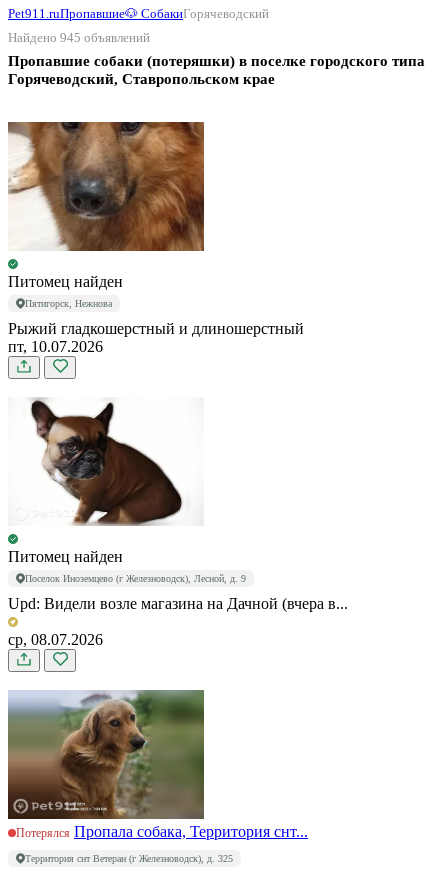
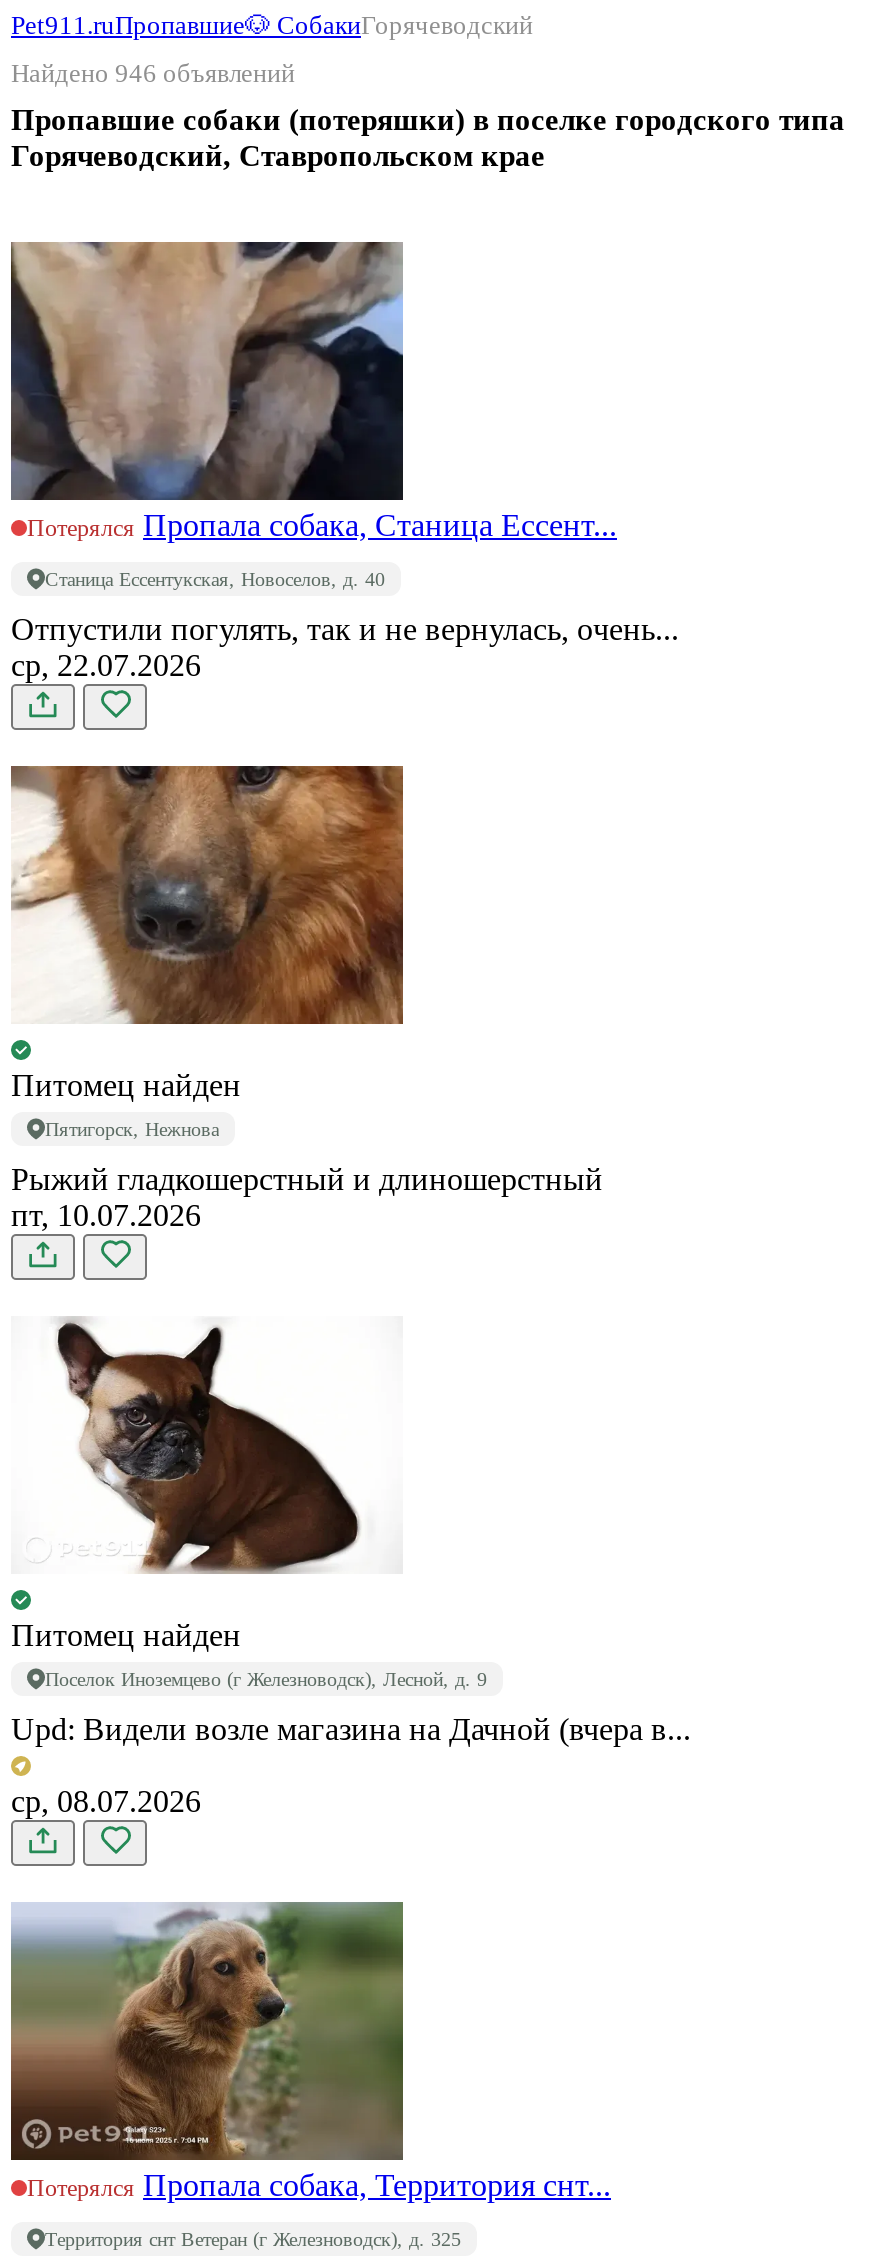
- Найдено 945 объявлений
+ Найдено 946 объявлений

+ [image]
+ Потерялся Пропала собака, Станица Ессент...
+ Станица Ессентукская, Новоселов, д. 40
+ Отпустили погулять, так и не вернулась, очень...
+ ср, 22.07.2026
